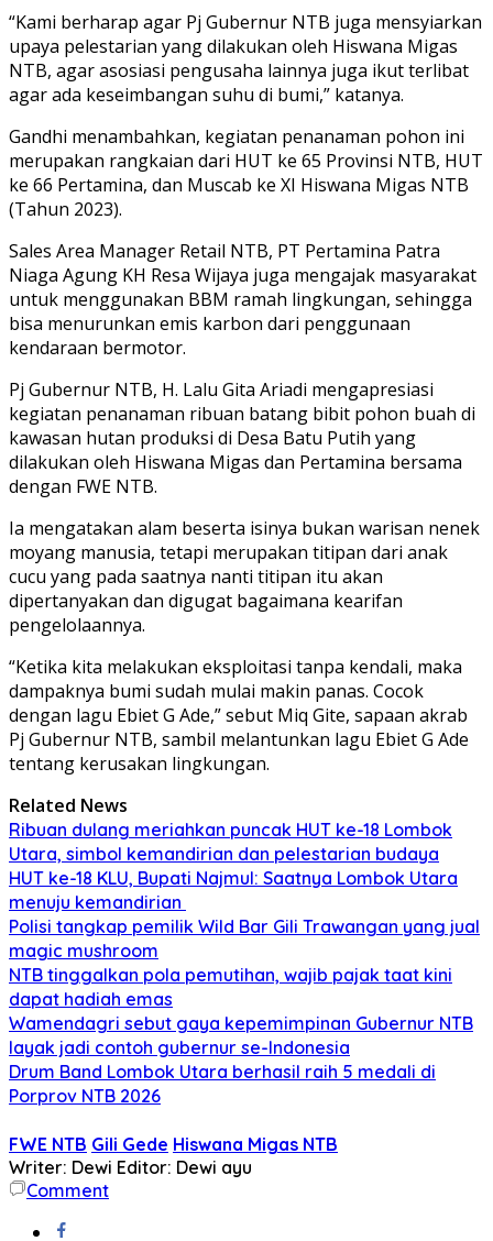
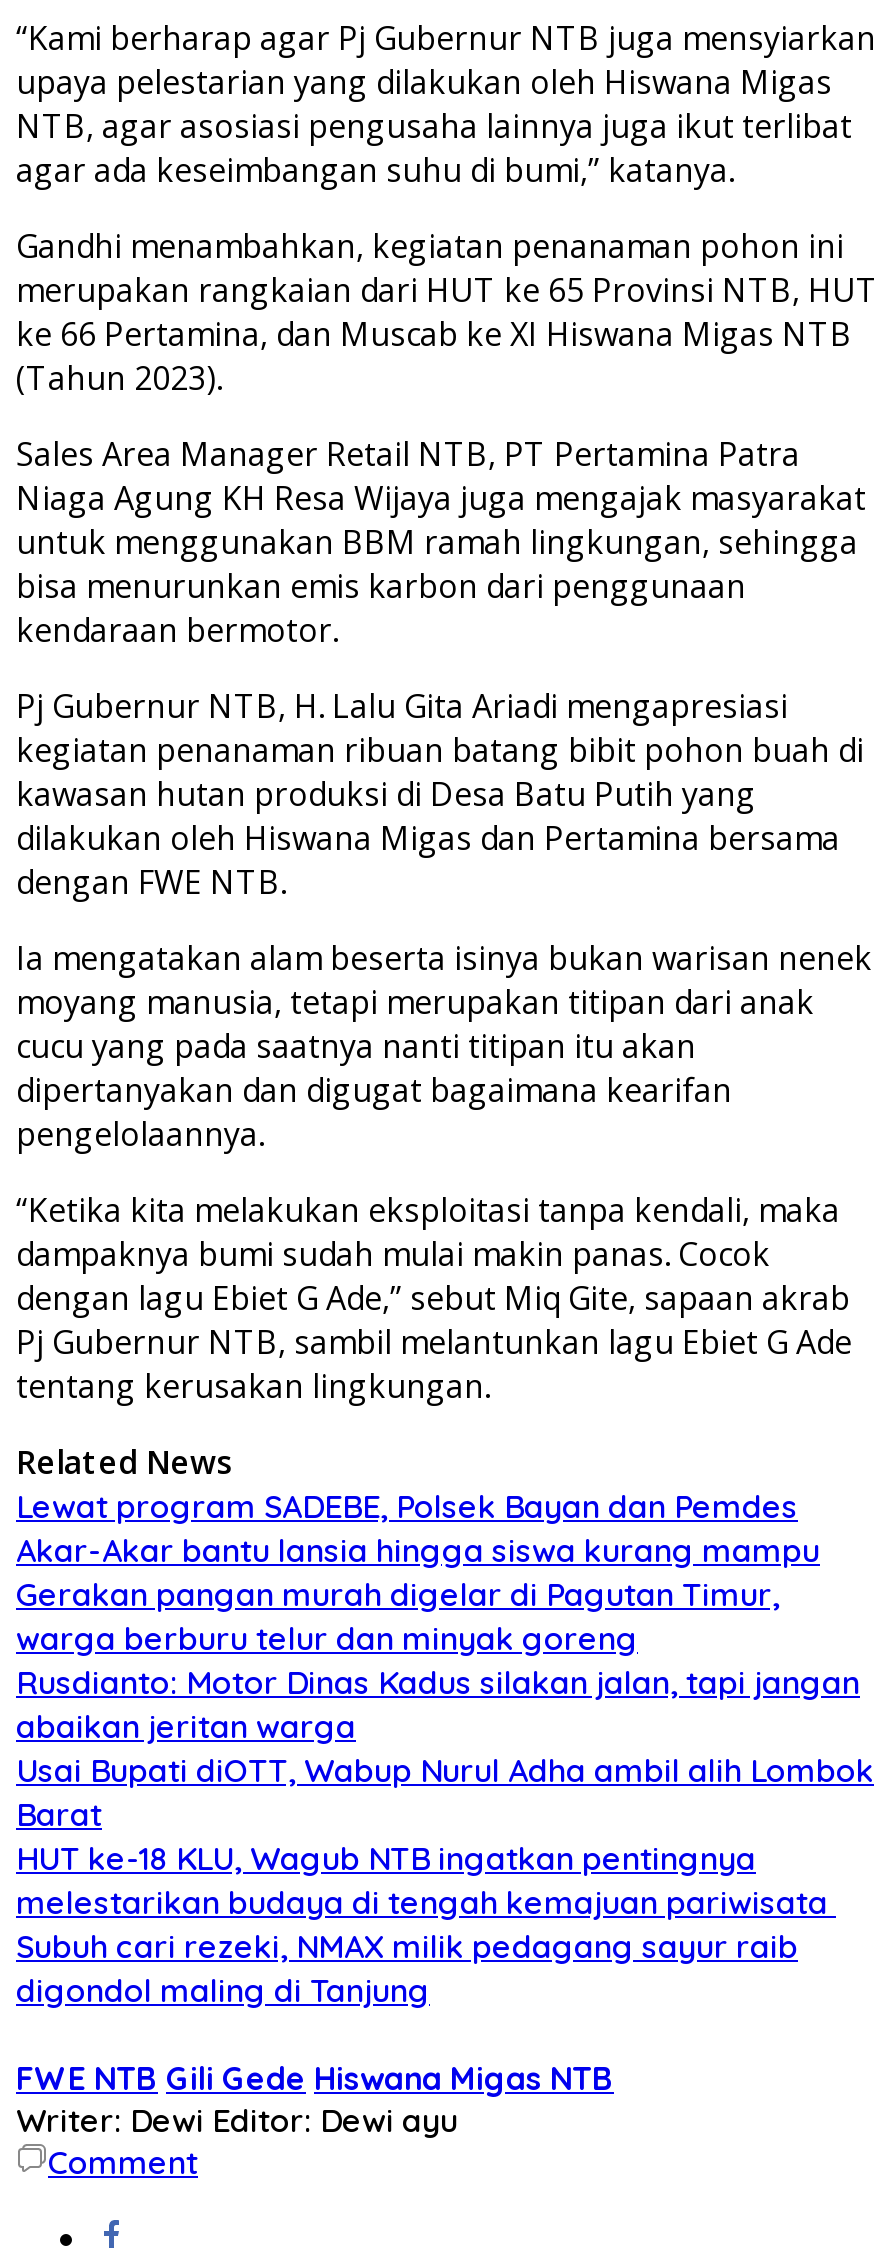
- Ribuan dulang meriahkan puncak HUT ke-18 Lombok
- Utara, simbol kemandirian dan pelestarian budaya
- HUT ke-18 KLU, Bupati Najmul: Saatnya Lombok Utara
- menuju kemandirian
- Polisi tangkap pemilik Wild Bar Gili Trawangan yang jual
- magic mushroom
- NTB tinggalkan pola pemutihan, wajib pajak taat kini
- dapat hadiah emas
- Wamendagri sebut gaya kepemimpinan Gubernur NTB
- layak jadi contoh gubernur se-Indonesia
- Drum Band Lombok Utara berhasil raih 5 medali di
- Porprov NTB 2026
+ Lewat program SADEBE, Polsek Bayan dan Pemdes
+ Akar-Akar bantu lansia hingga siswa kurang mampu
+ Gerakan pangan murah digelar di Pagutan Timur,
+ warga berburu telur dan minyak goreng
+ Rusdianto: Motor Dinas Kadus silakan jalan, tapi jangan
+ abaikan jeritan warga
+ Usai Bupati diOTT, Wabup Nurul Adha ambil alih Lombok
+ Barat
+ HUT ke-18 KLU, Wagub NTB ingatkan pentingnya
+ melestarikan budaya di tengah kemajuan pariwisata
+ Subuh cari rezeki, NMAX milik pedagang sayur raib
+ digondol maling di Tanjung
